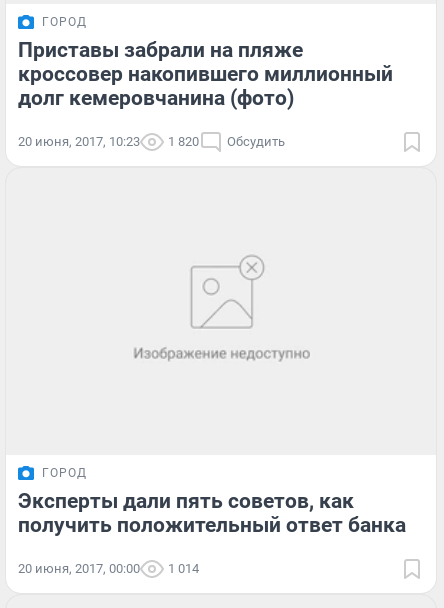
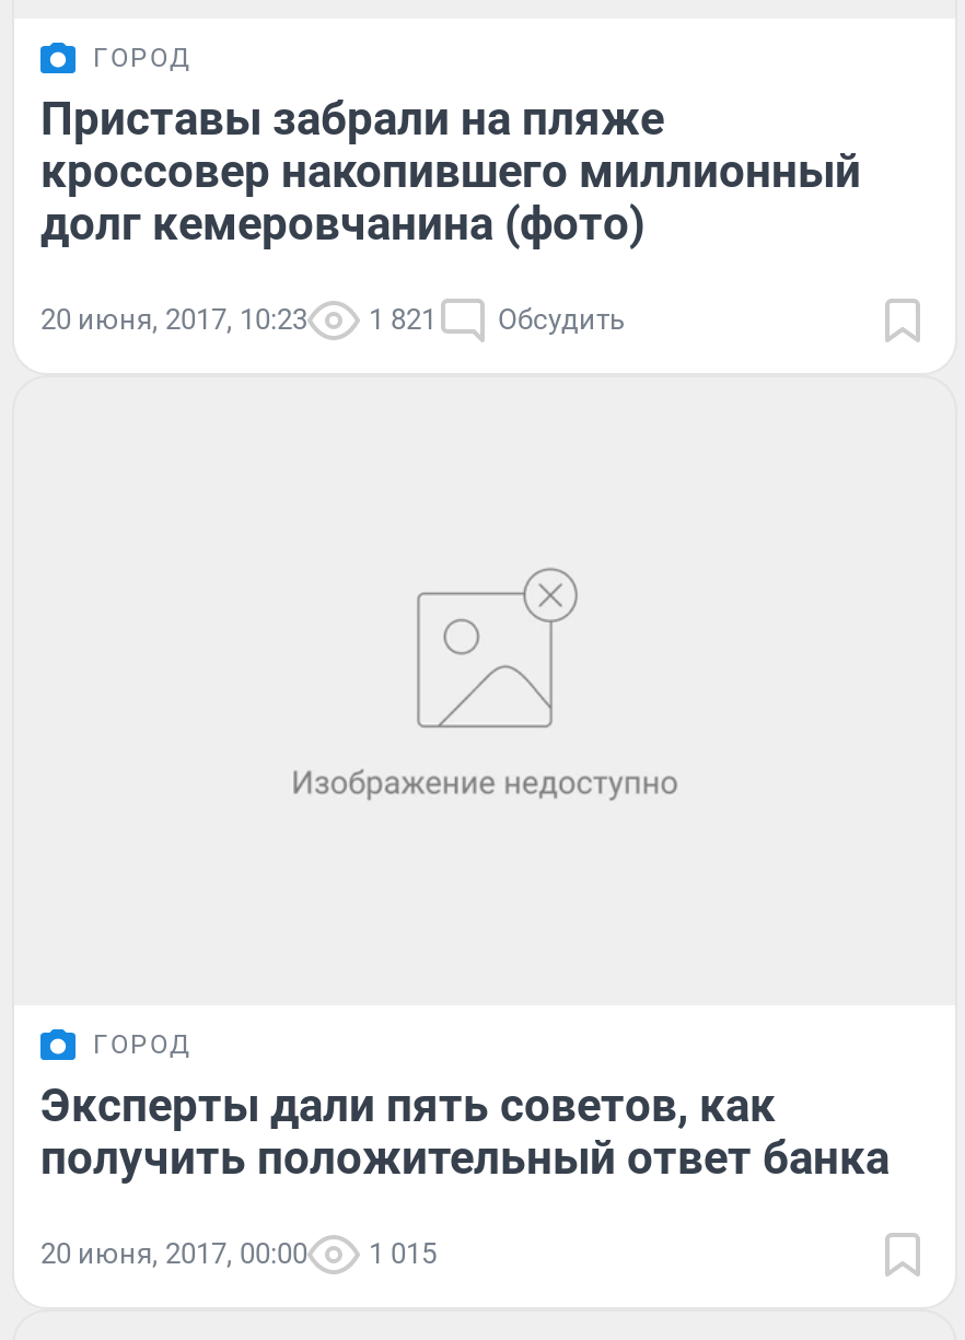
- 20 июня, 2017, 10:23 1 820 Обсудить
+ 20 июня, 2017, 10:23 1 821 Обсудить

- 20 июня, 2017, 00:00 1 014
+ 20 июня, 2017, 00:00 1 015
